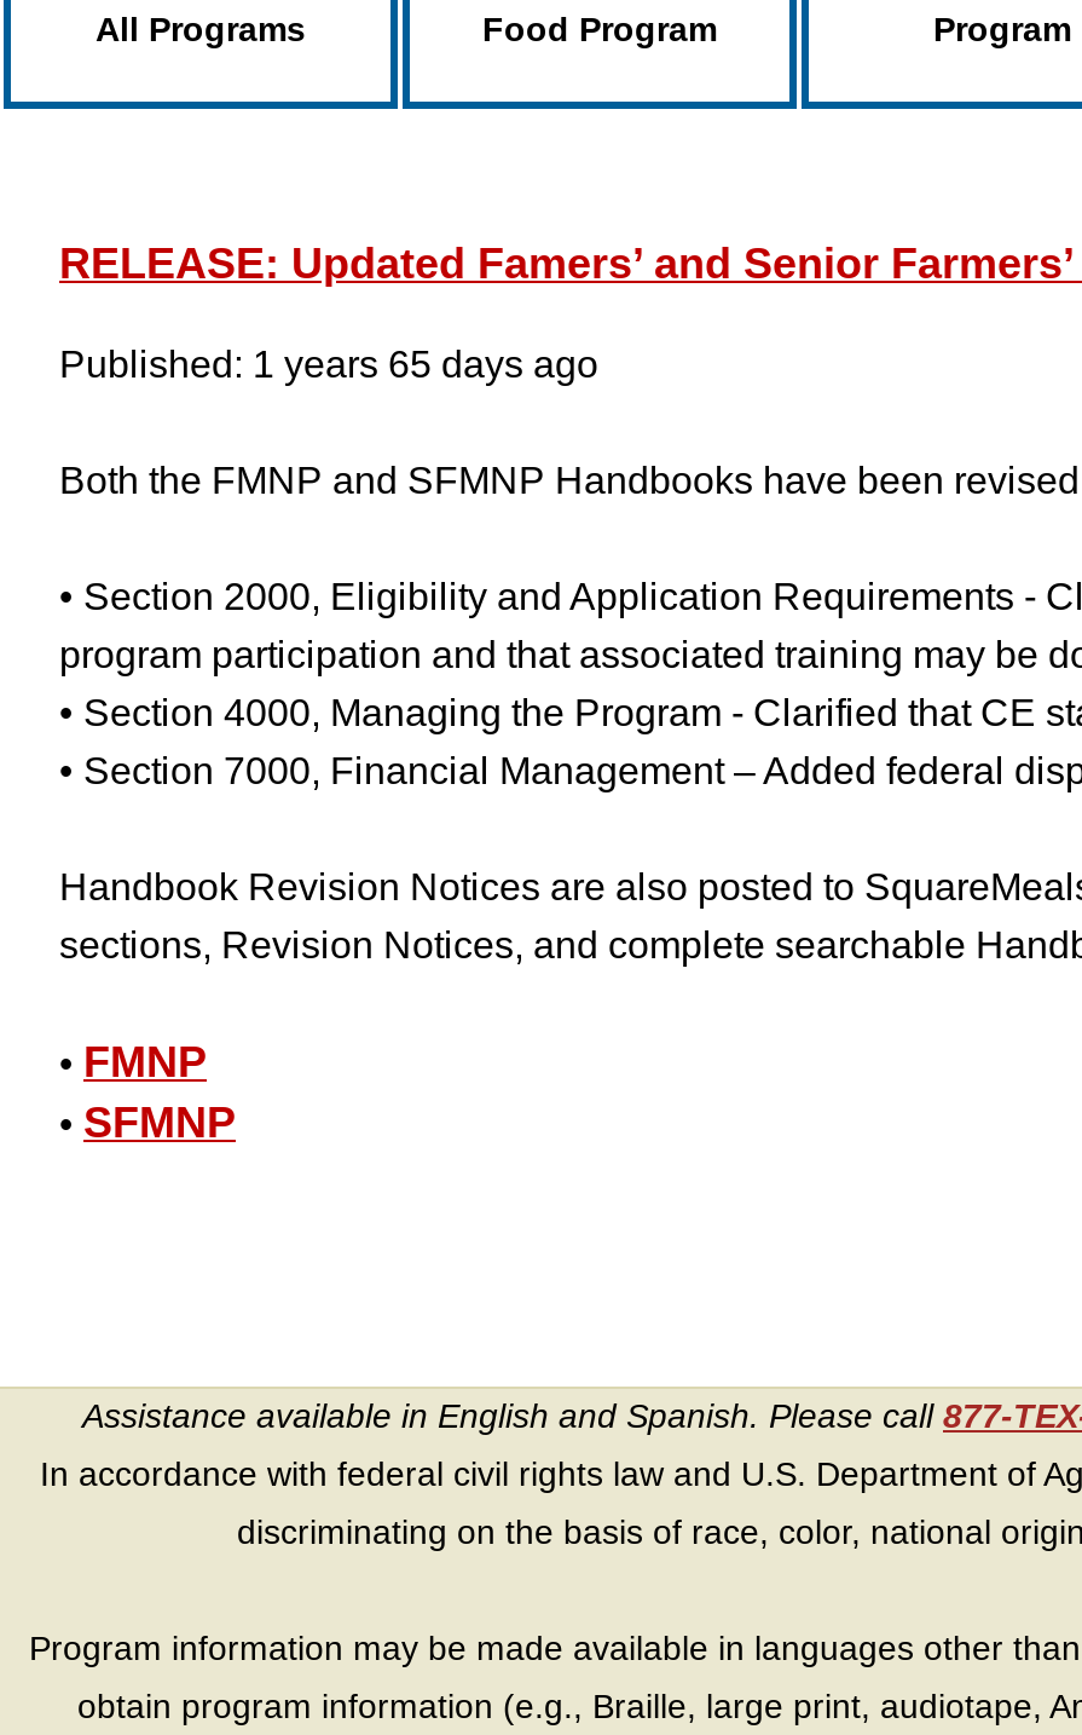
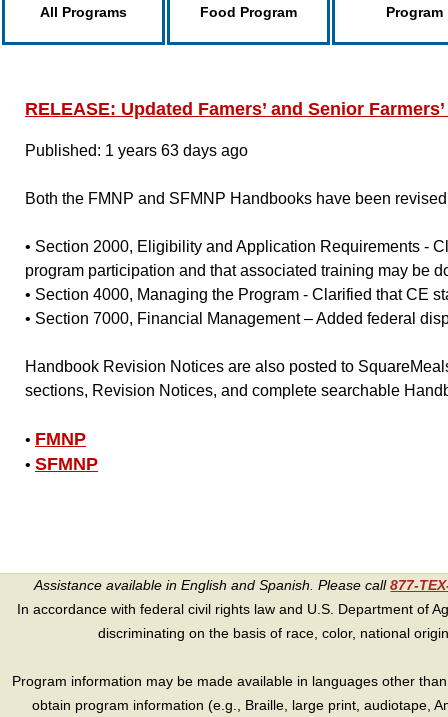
- Published: 1 years 65 days ago
+ Published: 1 years 63 days ago
